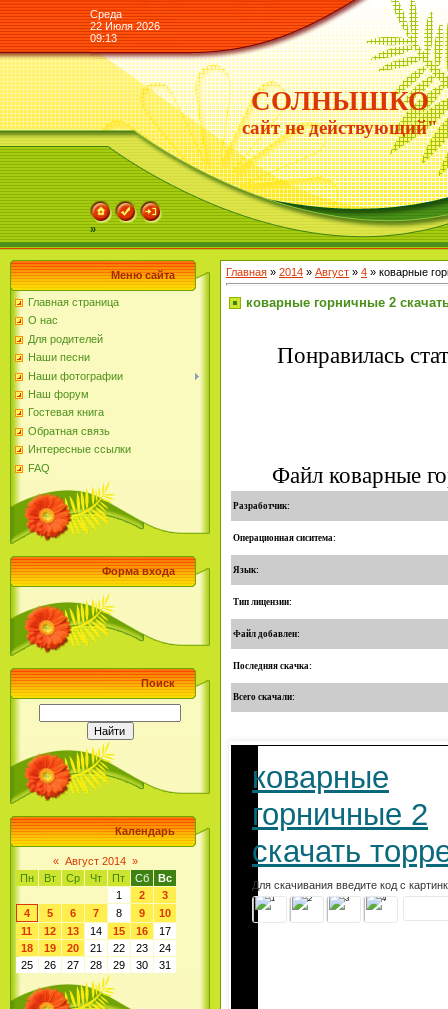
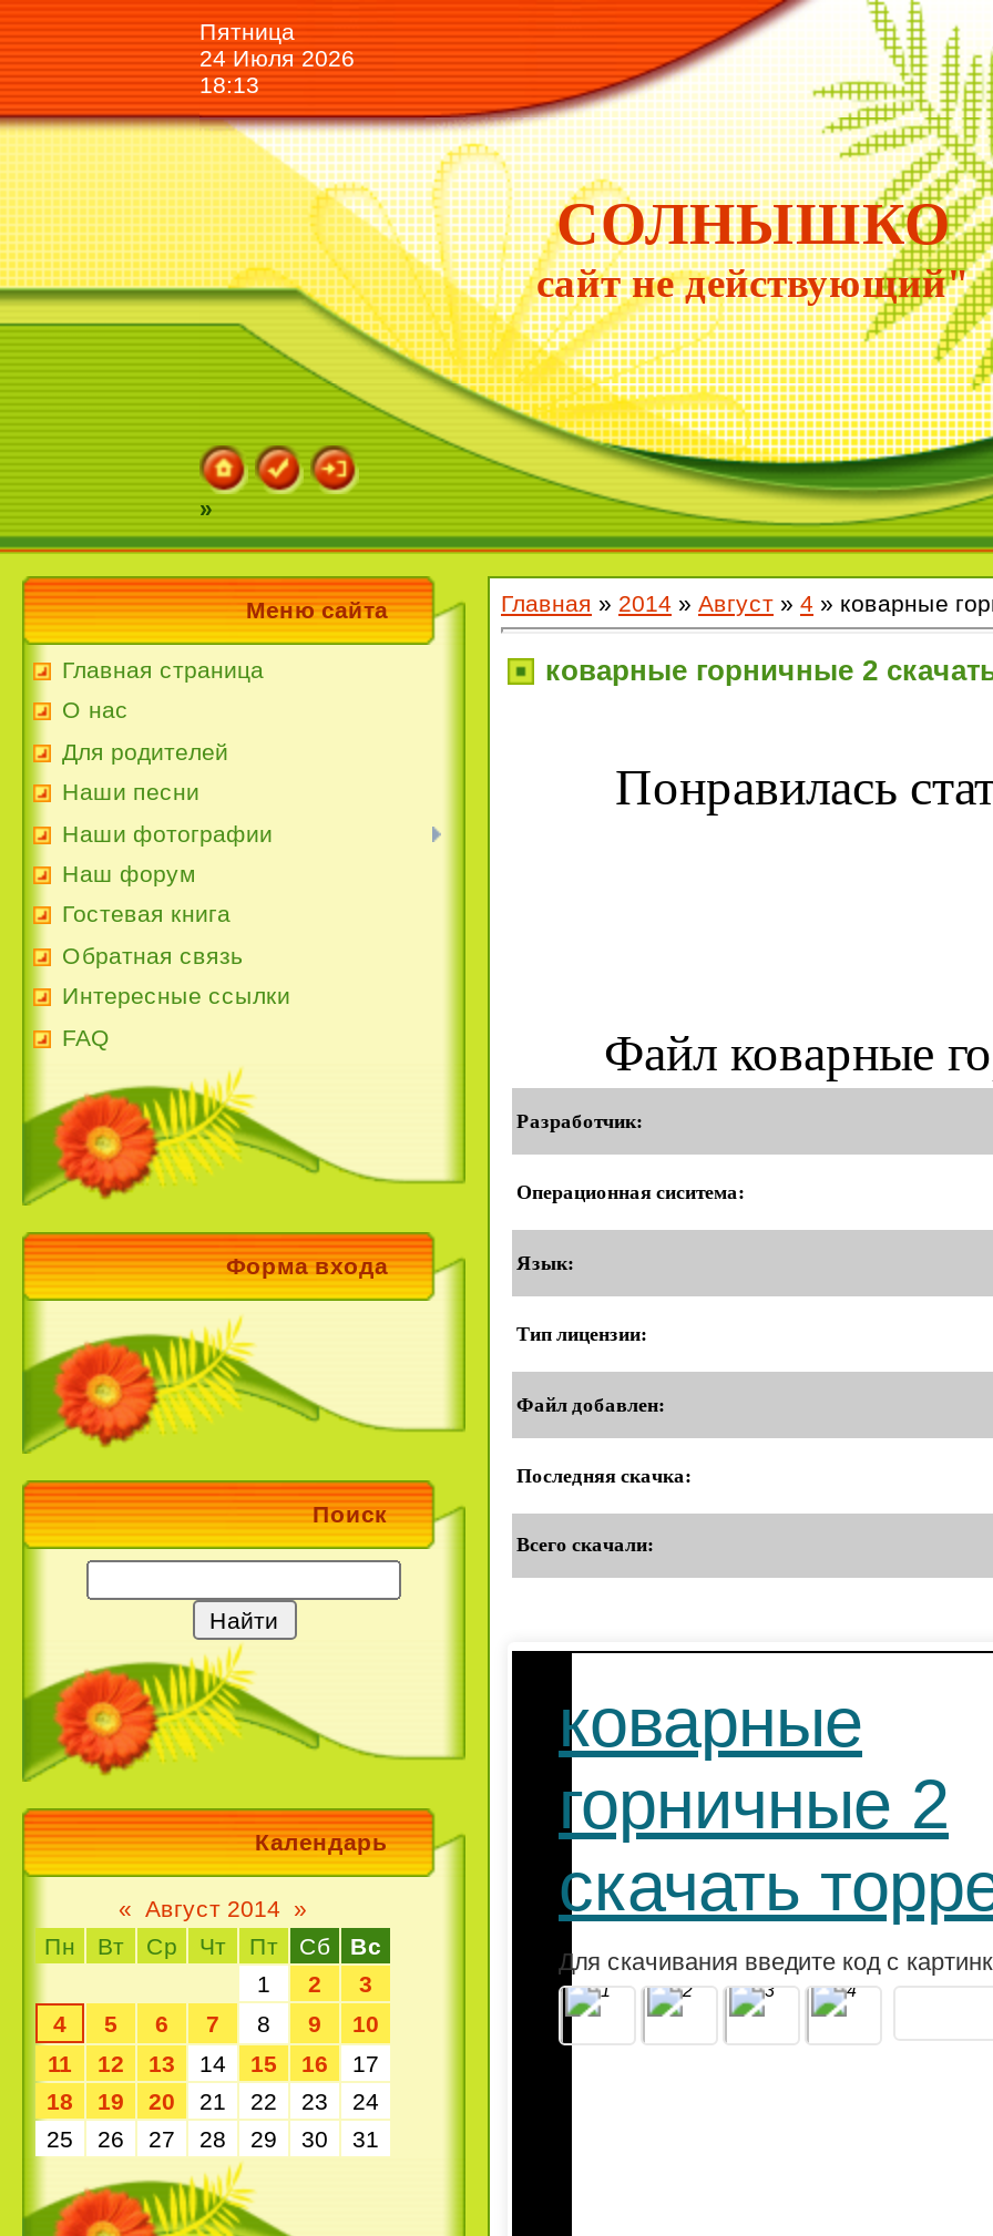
- Среда
- 22 Июля 2026
- 09:13
+ Пятница
+ 24 Июля 2026
+ 18:13
